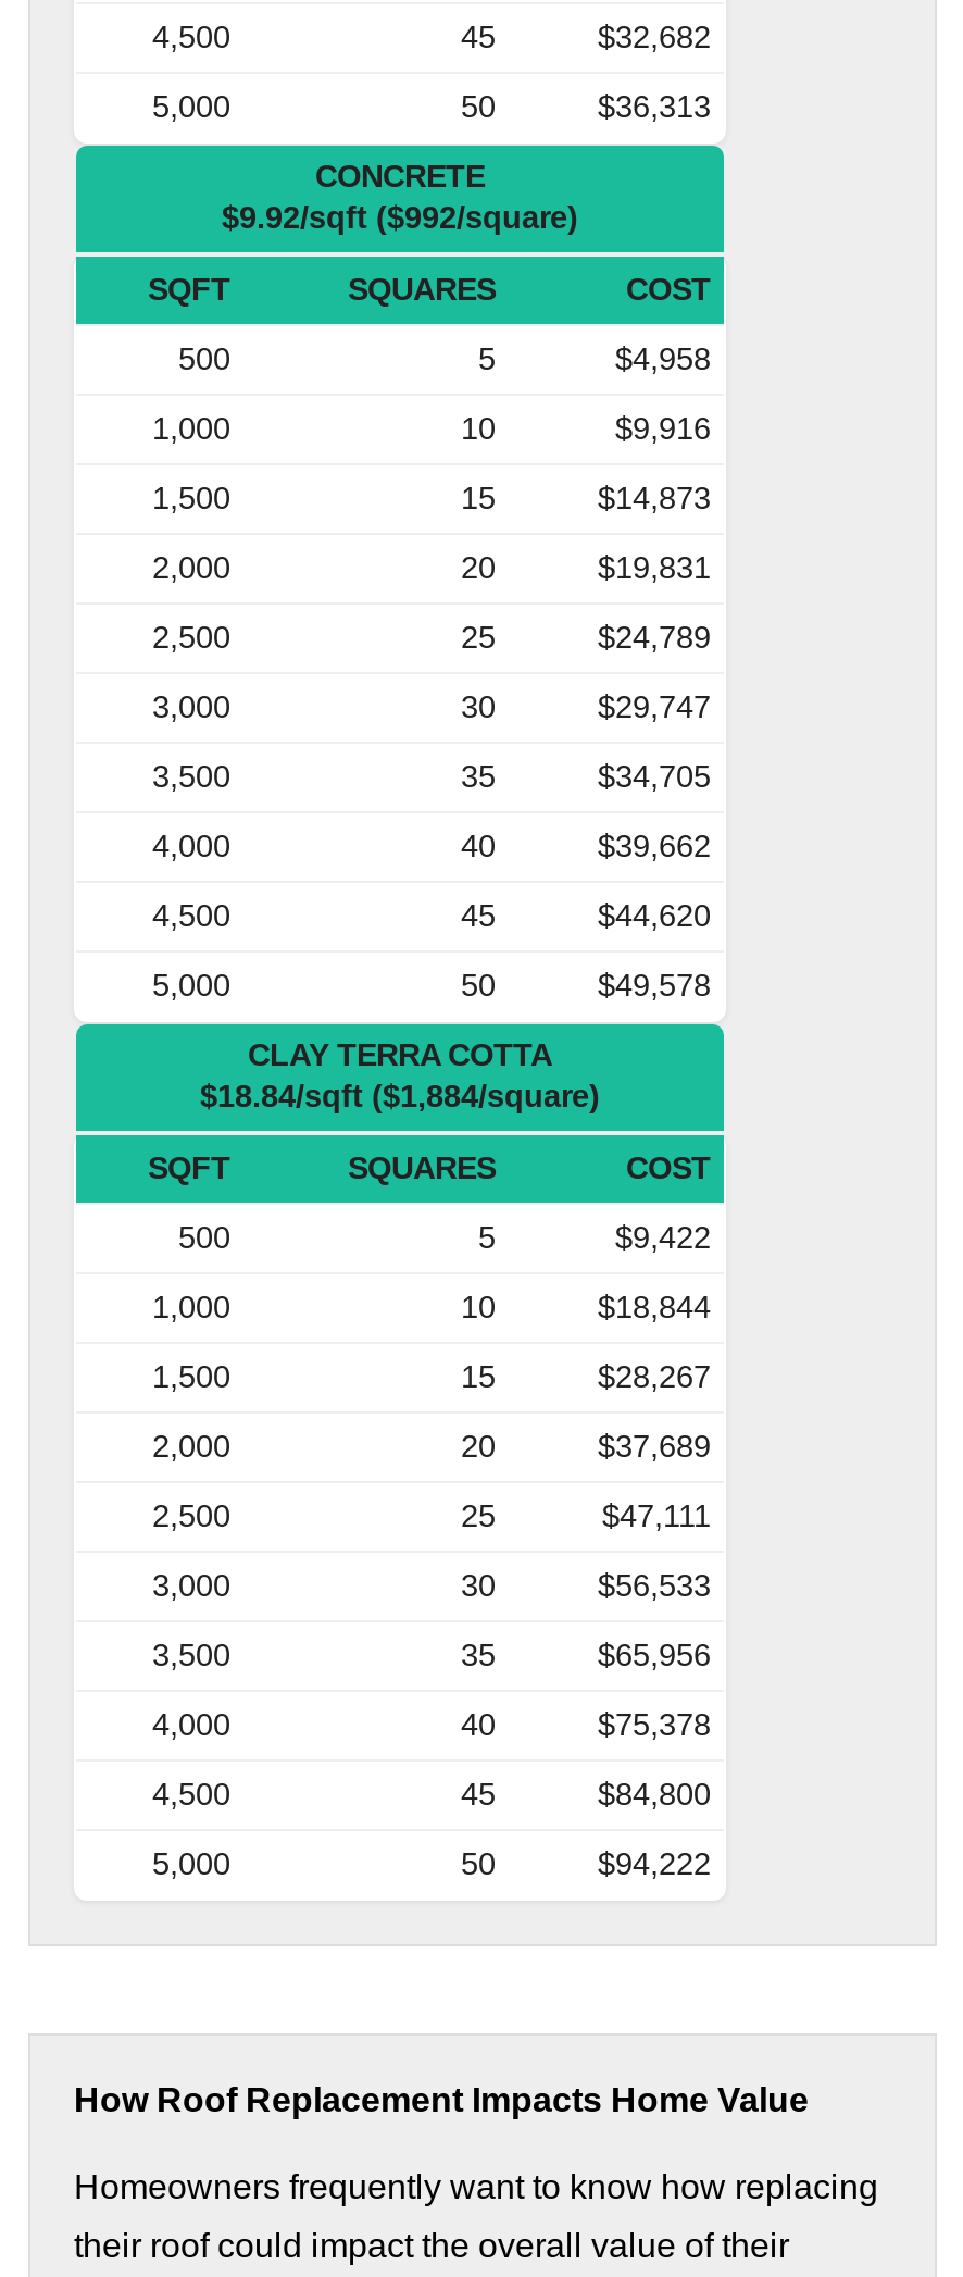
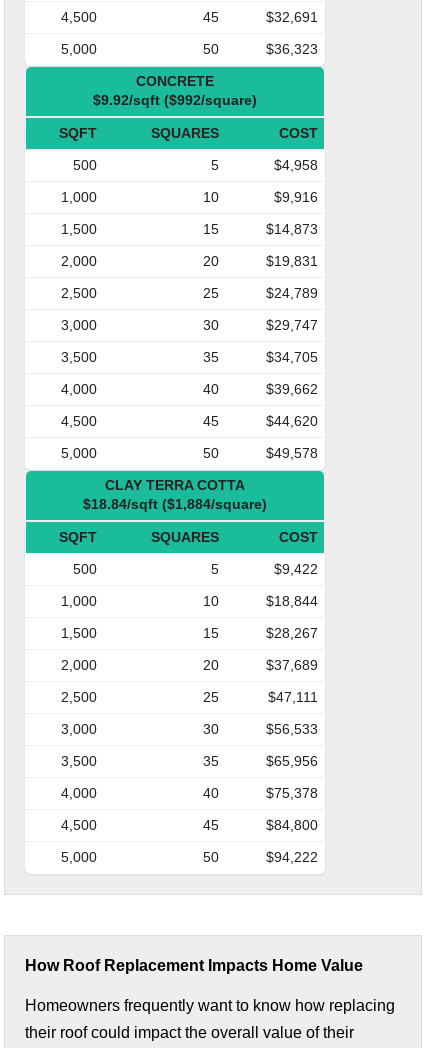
- $32,682
+ $32,691

- $36,313
+ $36,323
